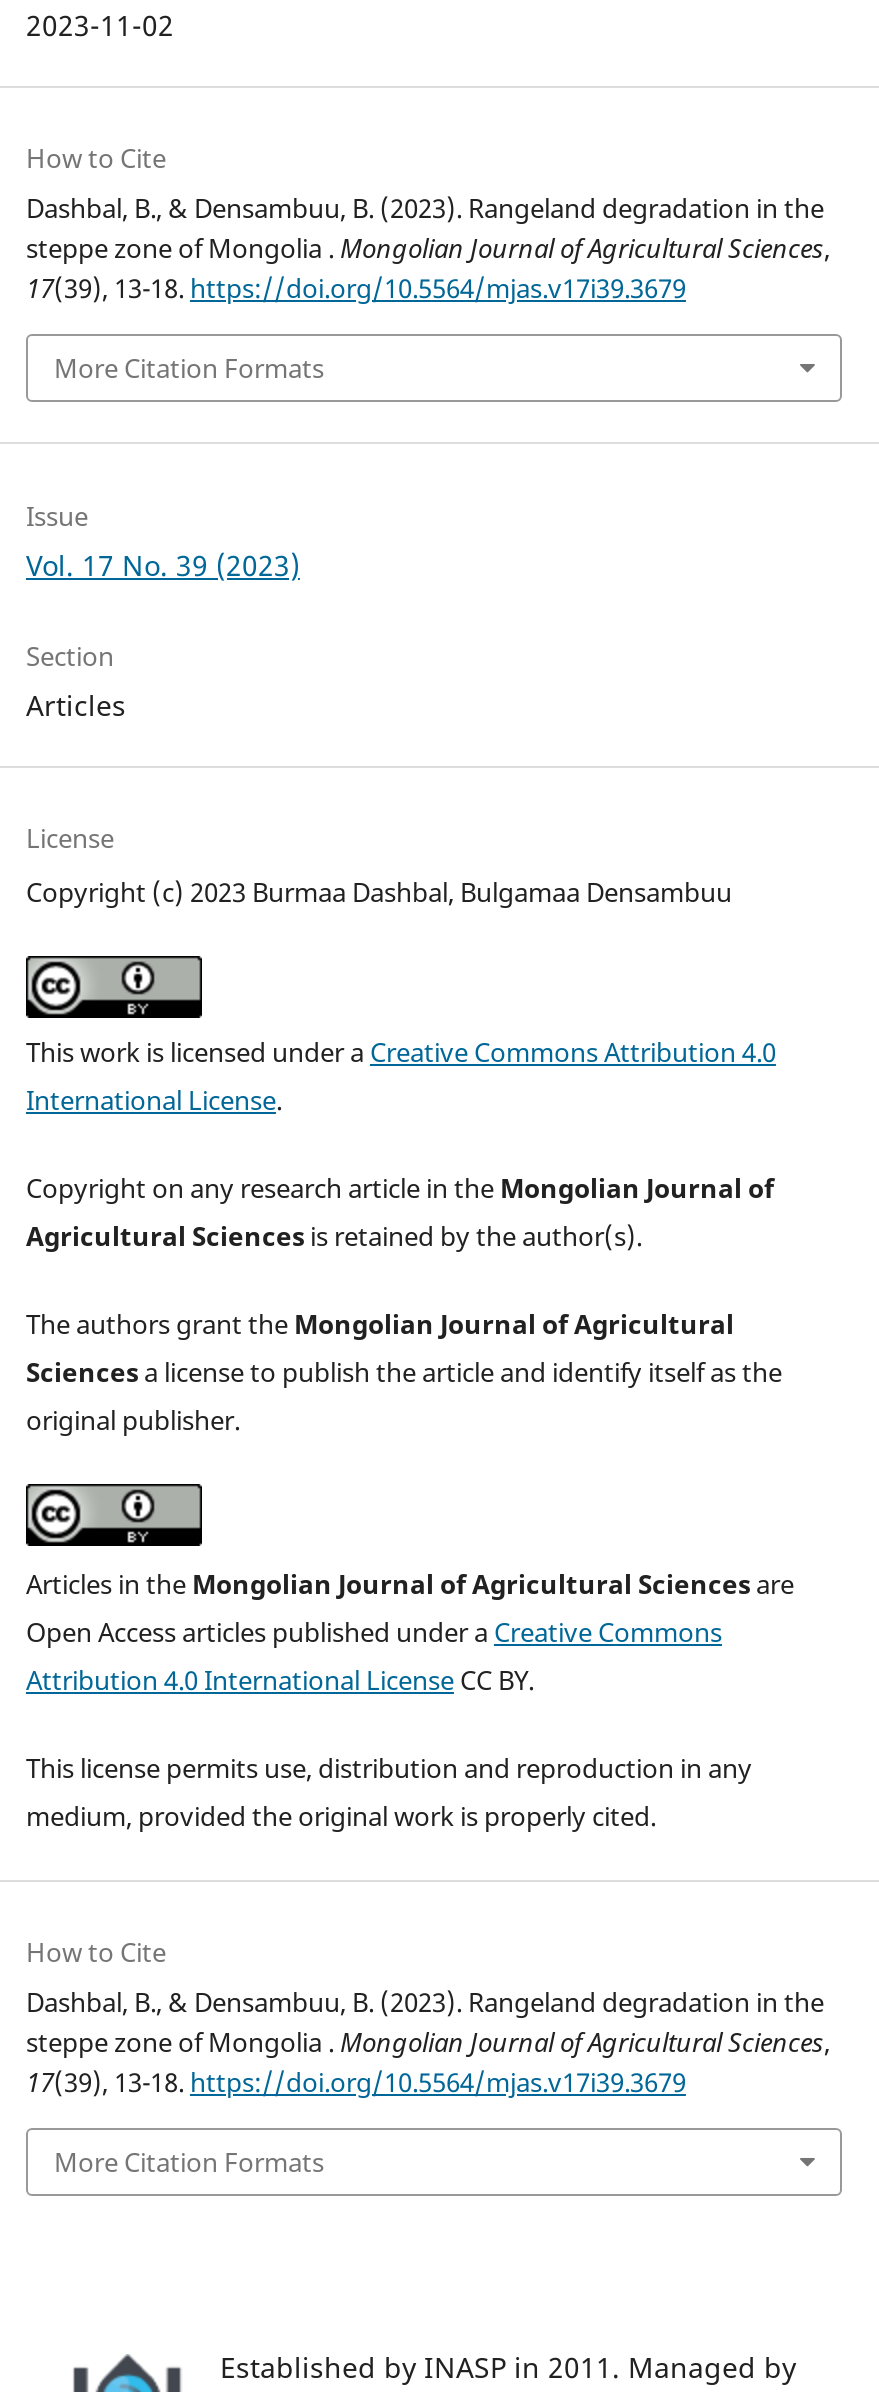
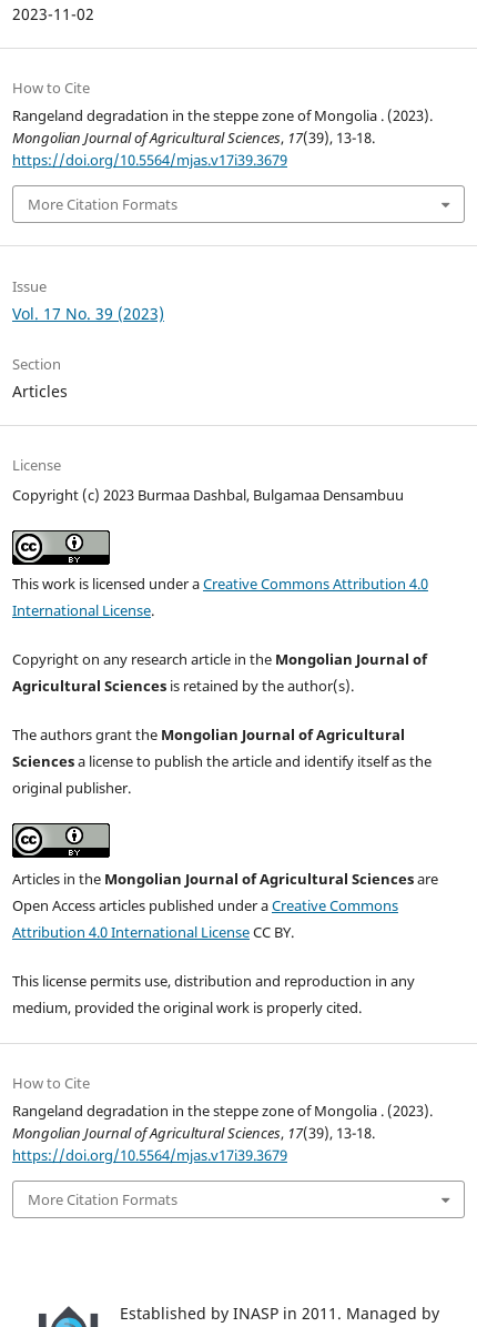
- Dashbal, B., & Densambuu, B. (2023). Rangeland degradation in the
- steppe zone of Mongolia . Mongolian Journal of Agricultural Sciences,
- 17(39), 13-18. https://doi.org/10.5564/mjas.v17i39.3679
+ Rangeland degradation in the steppe zone of Mongolia . (2023).
+ Mongolian Journal of Agricultural Sciences, 17(39), 13-18.
+ https://doi.org/10.5564/mjas.v17i39.3679

- Dashbal, B., & Densambuu, B. (2023). Rangeland degradation in the
- steppe zone of Mongolia . Mongolian Journal of Agricultural Sciences,
- 17(39), 13-18. https://doi.org/10.5564/mjas.v17i39.3679
+ Rangeland degradation in the steppe zone of Mongolia . (2023).
+ Mongolian Journal of Agricultural Sciences, 17(39), 13-18.
+ https://doi.org/10.5564/mjas.v17i39.3679
